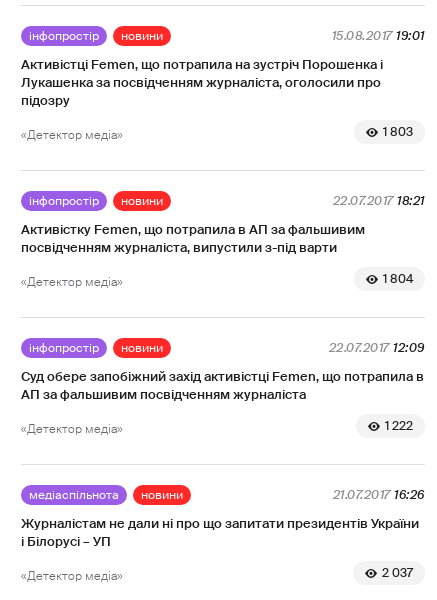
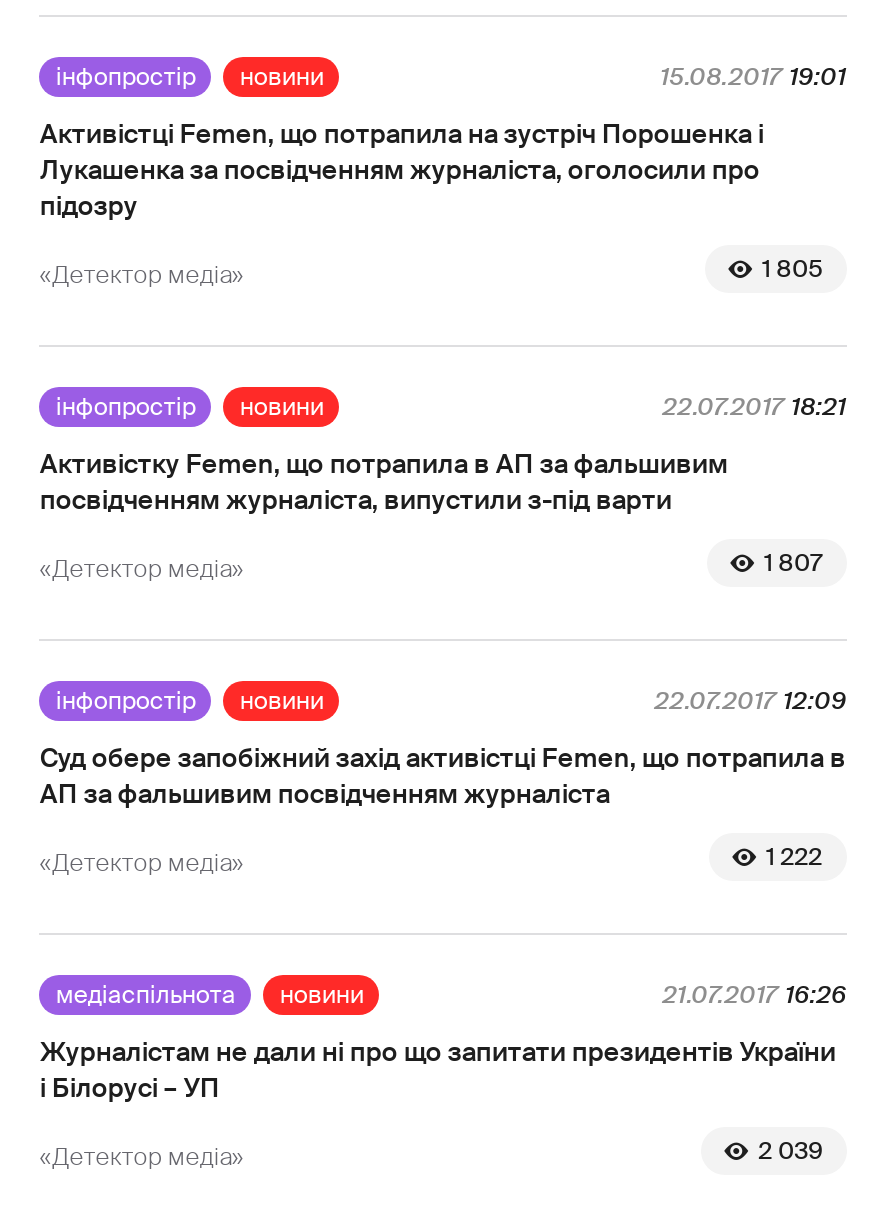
- 1 803
+ 1 805

- 1 804
+ 1 807

- 2 037
+ 2 039
